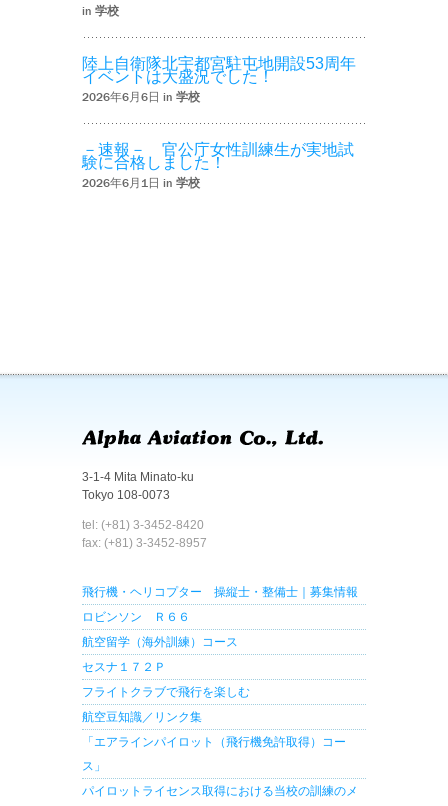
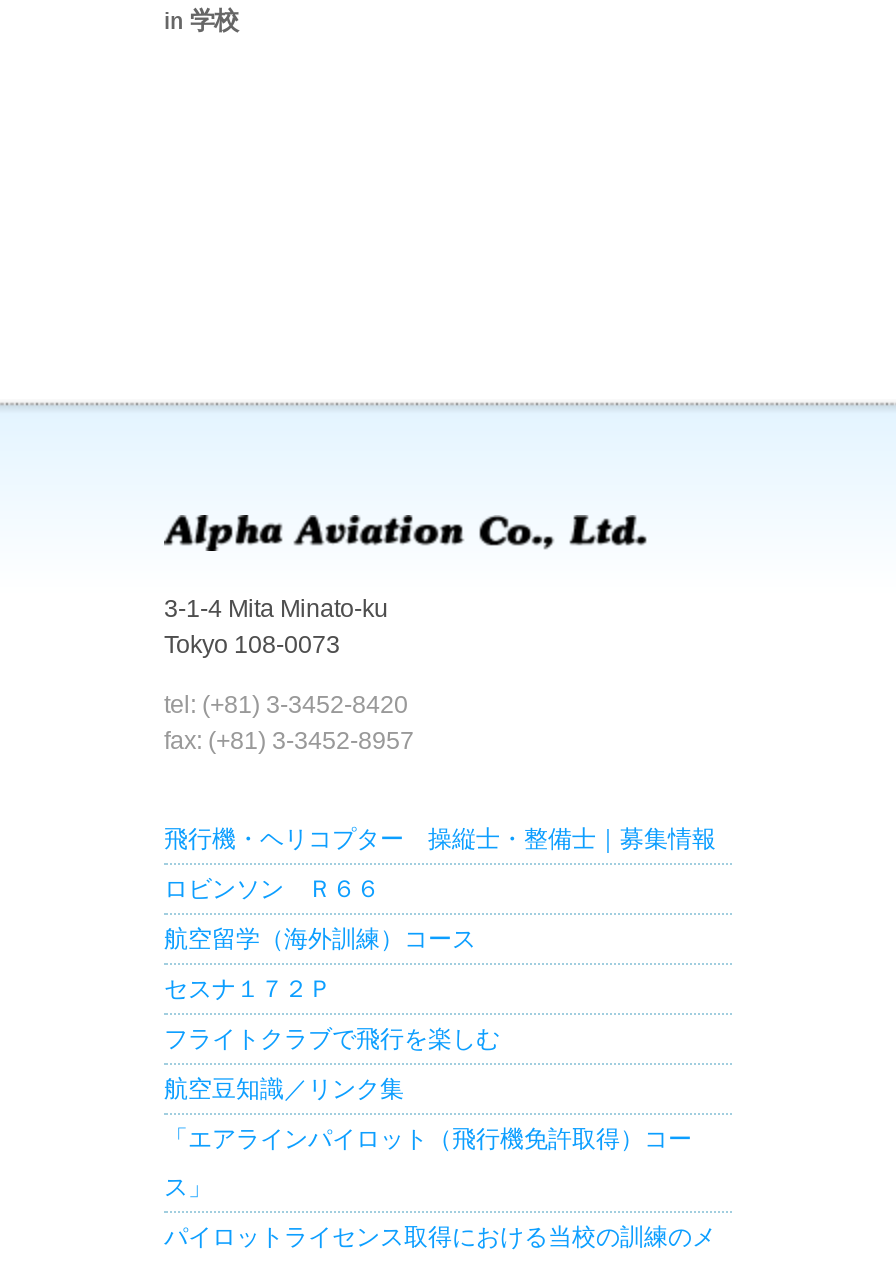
- 陸上自衛隊北宇都宮駐屯地開設53周年
- イベントは大盛況でした！
- 2026年6月6日 in学校
- －速報－ 官公庁女性訓練生が実地試
- 験に合格しました！
- 2026年6月1日 in学校
